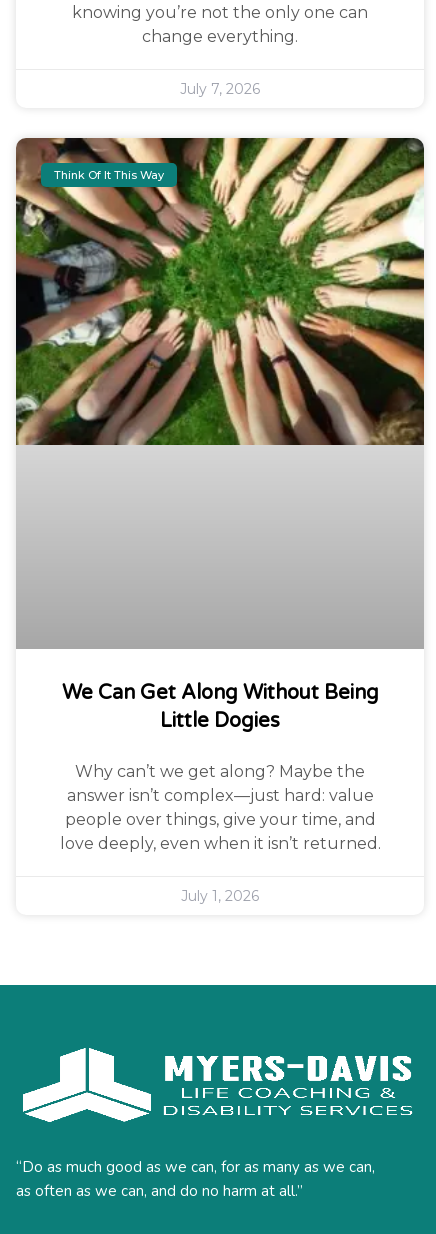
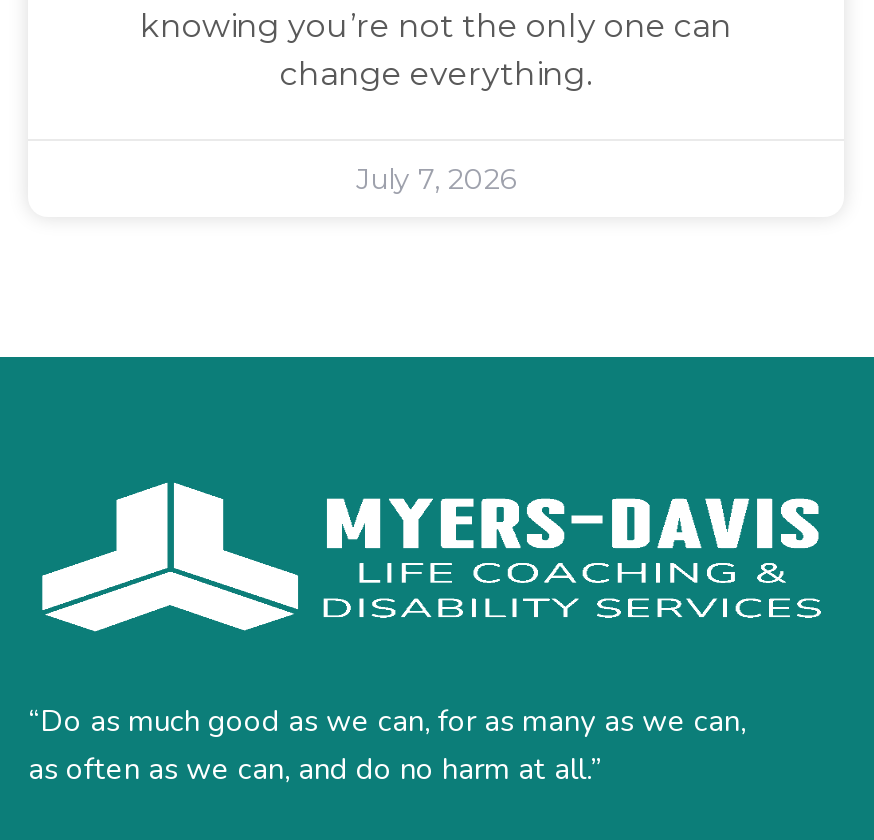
- [image]
- Think Of It This Way

- We Can Get Along Without Being
- Little Dogies
- Why can’t we get along? Maybe the
- answer isn’t complex—just hard: value
- people over things, give your time, and
- love deeply, even when it isn’t returned.
- July 1, 2026
